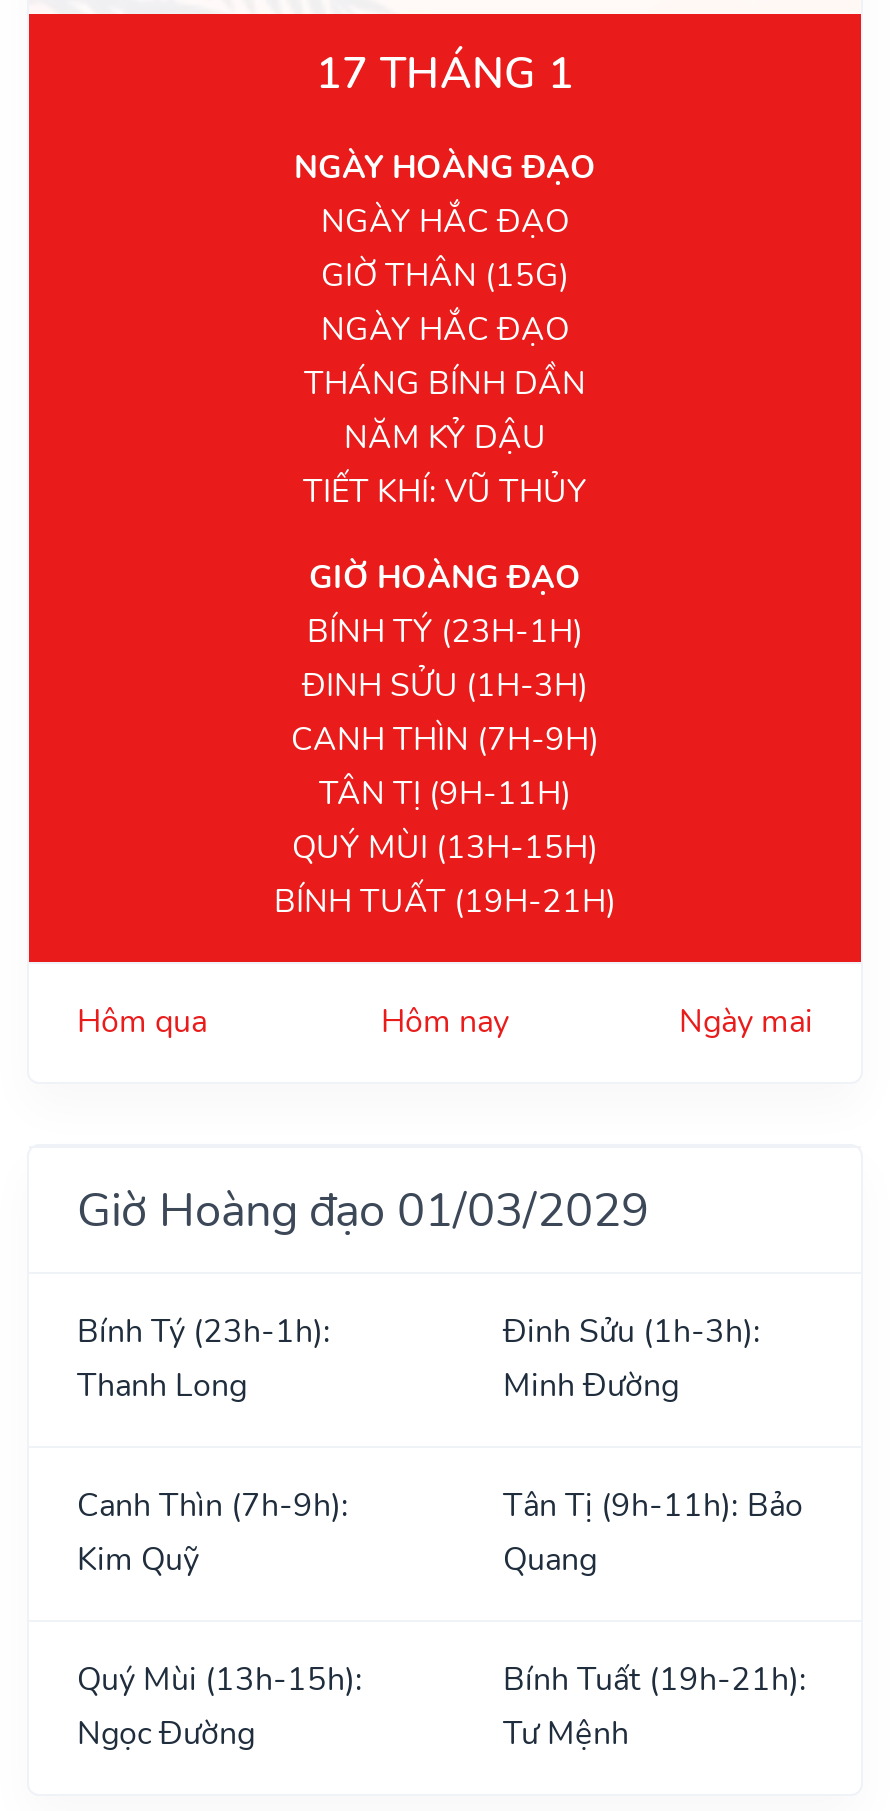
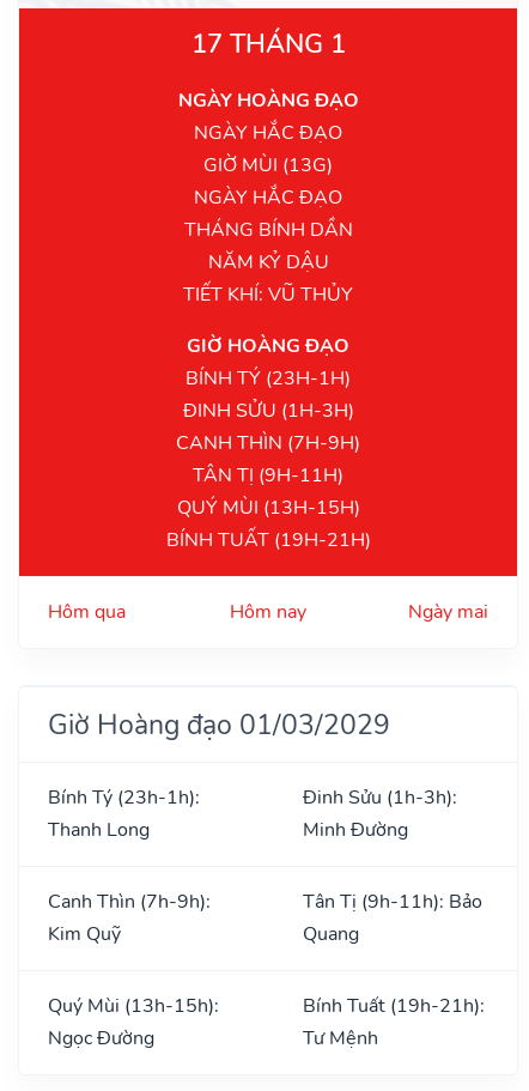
- GIỜ THÂN (15G)
+ GIỜ MÙI (13G)
